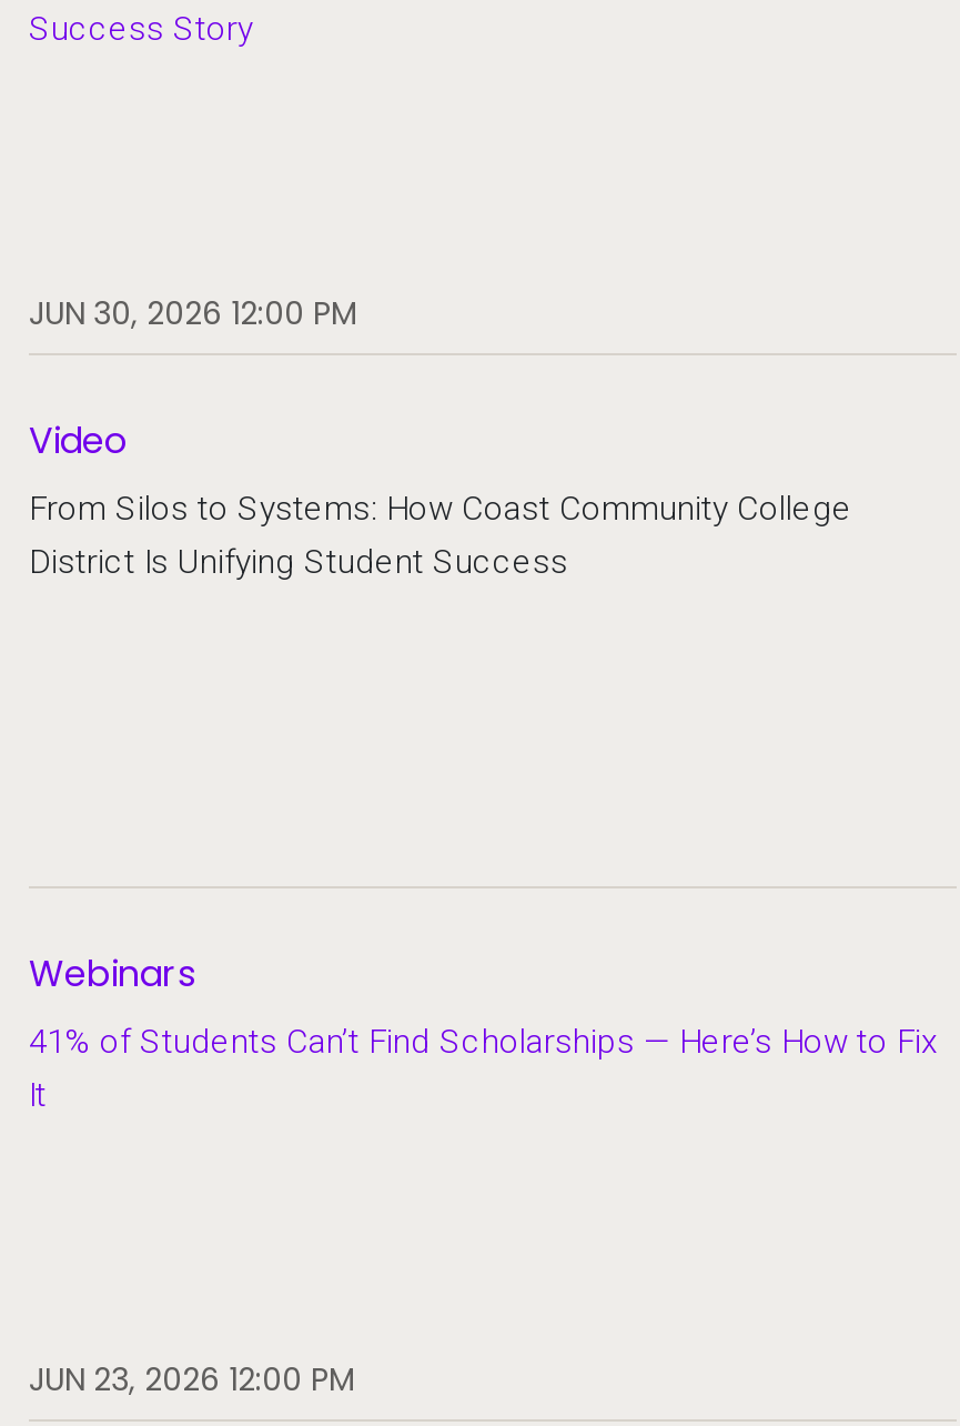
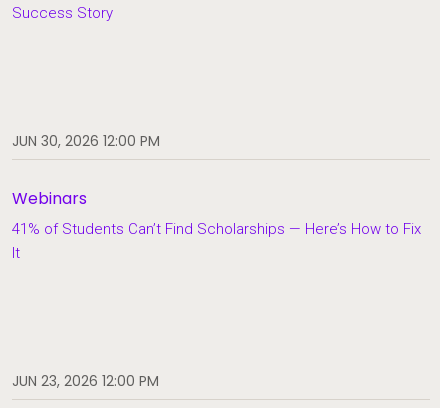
- Video
- From Silos to Systems: How Coast Community College
- District Is Unifying Student Success
